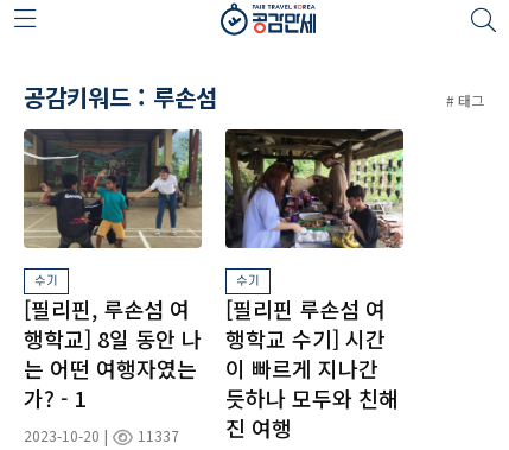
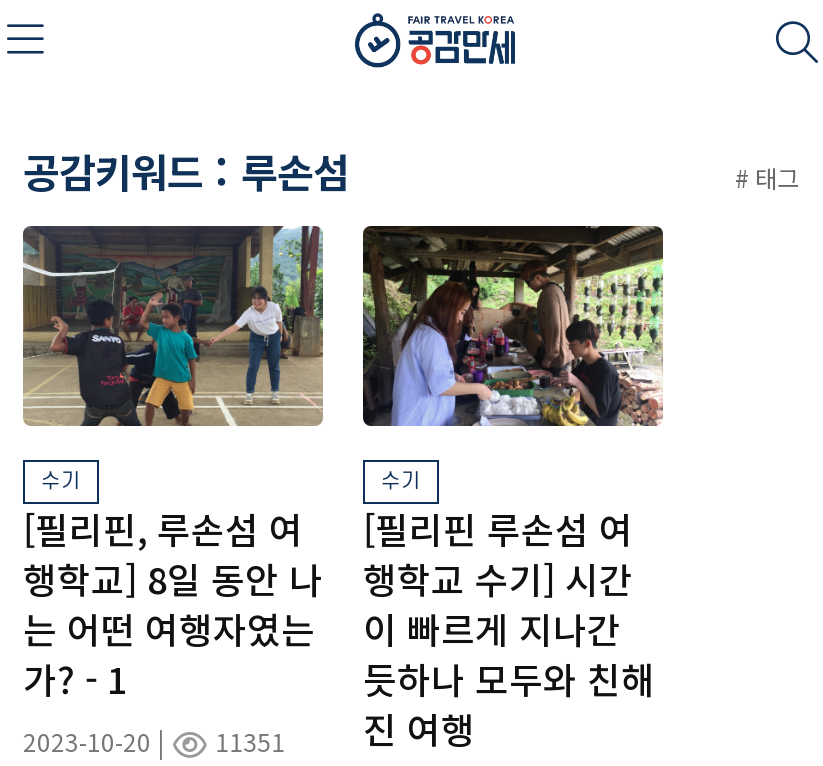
- 11337
+ 11351
